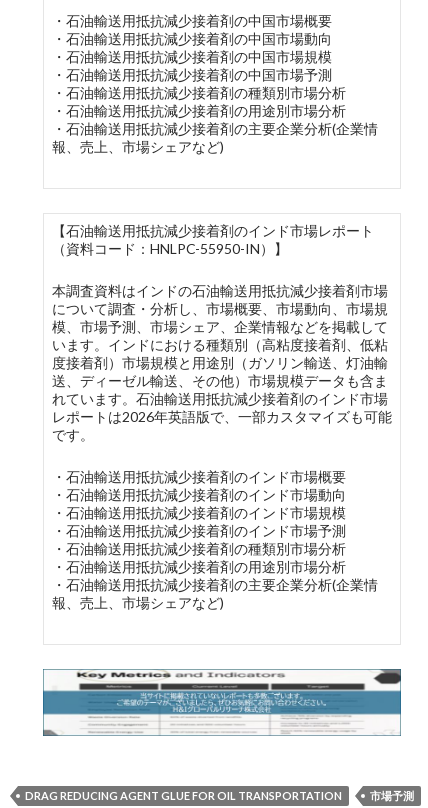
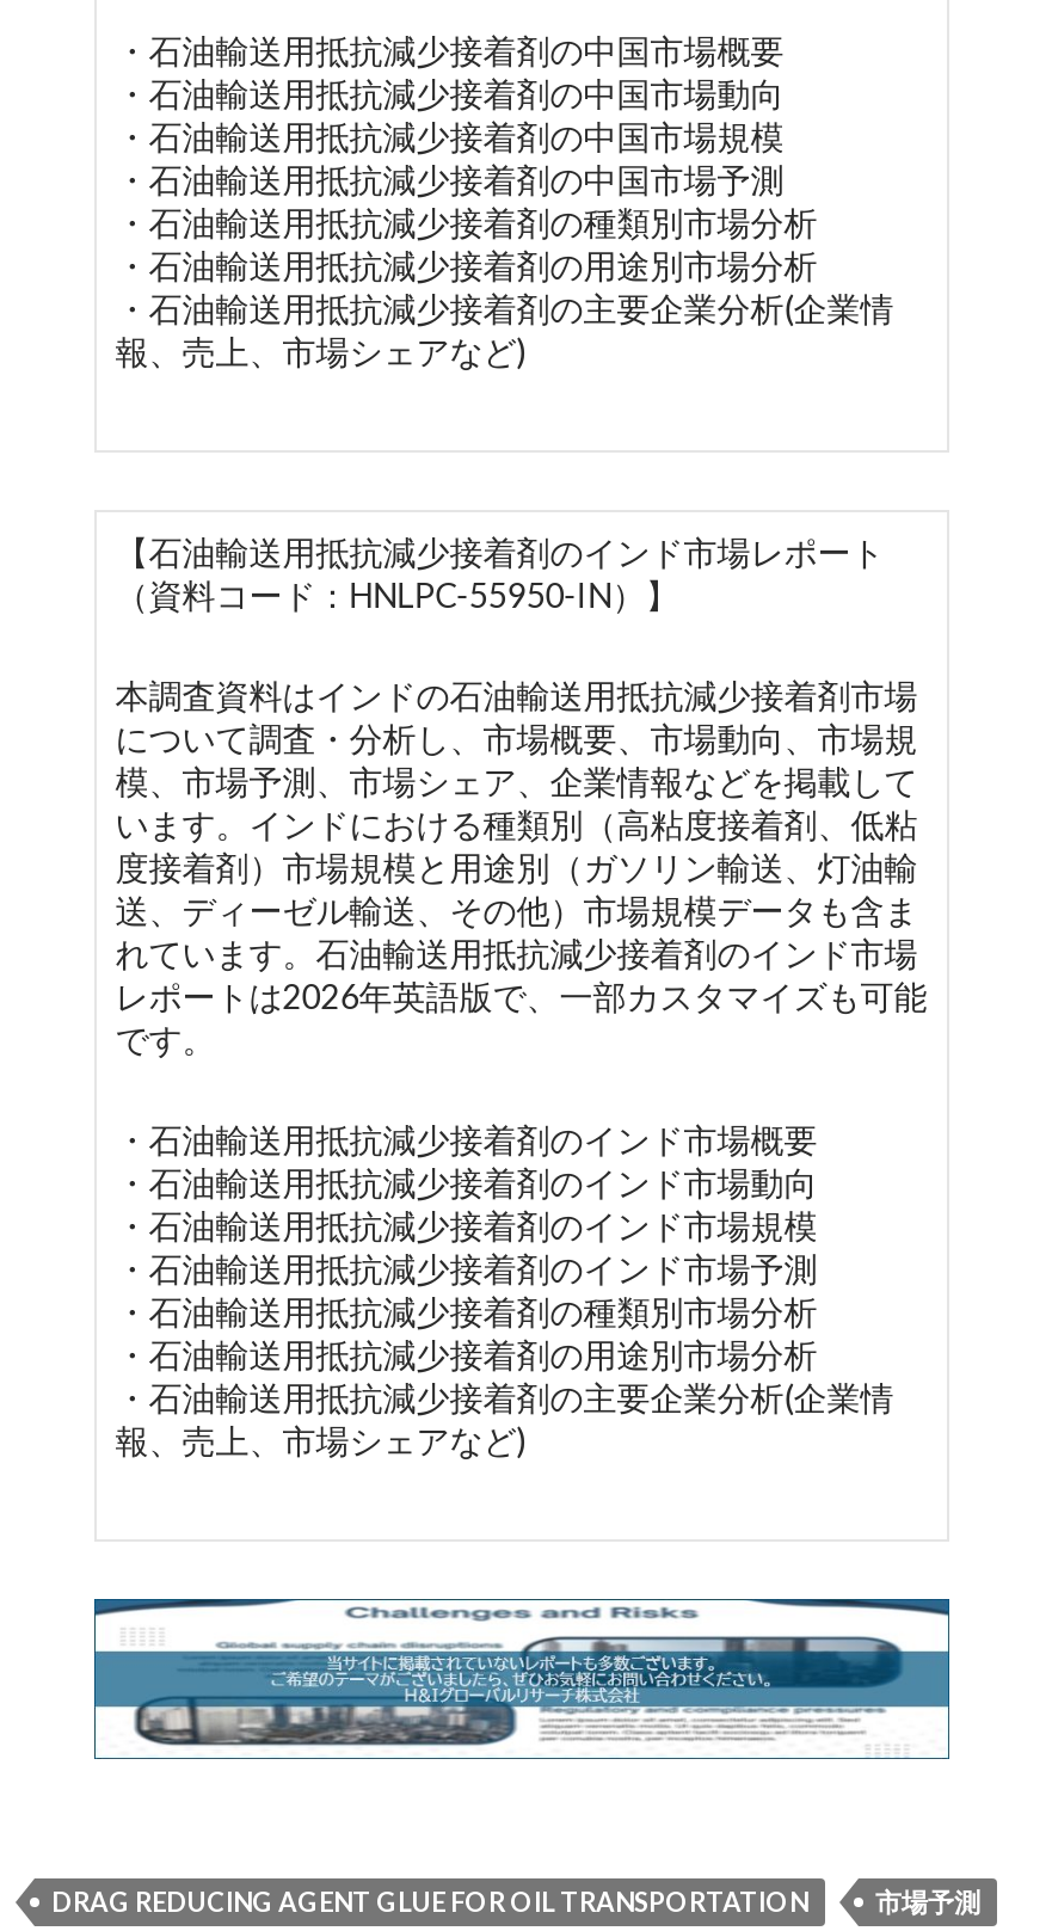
- [image]
+ [image]
